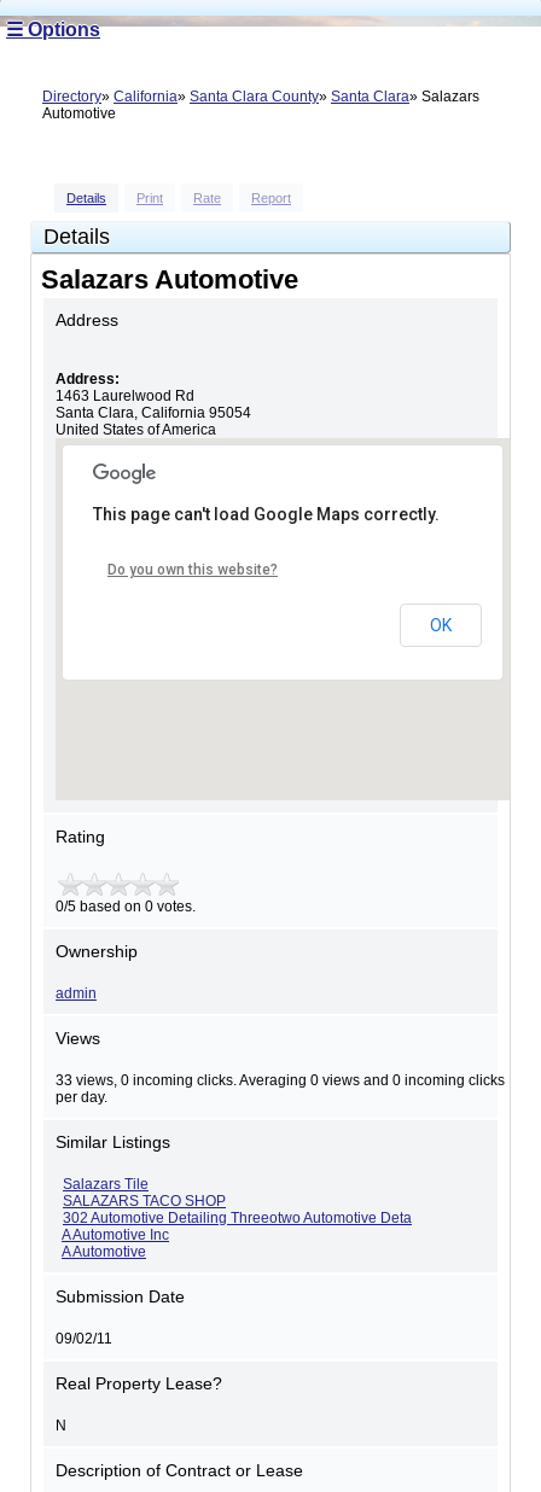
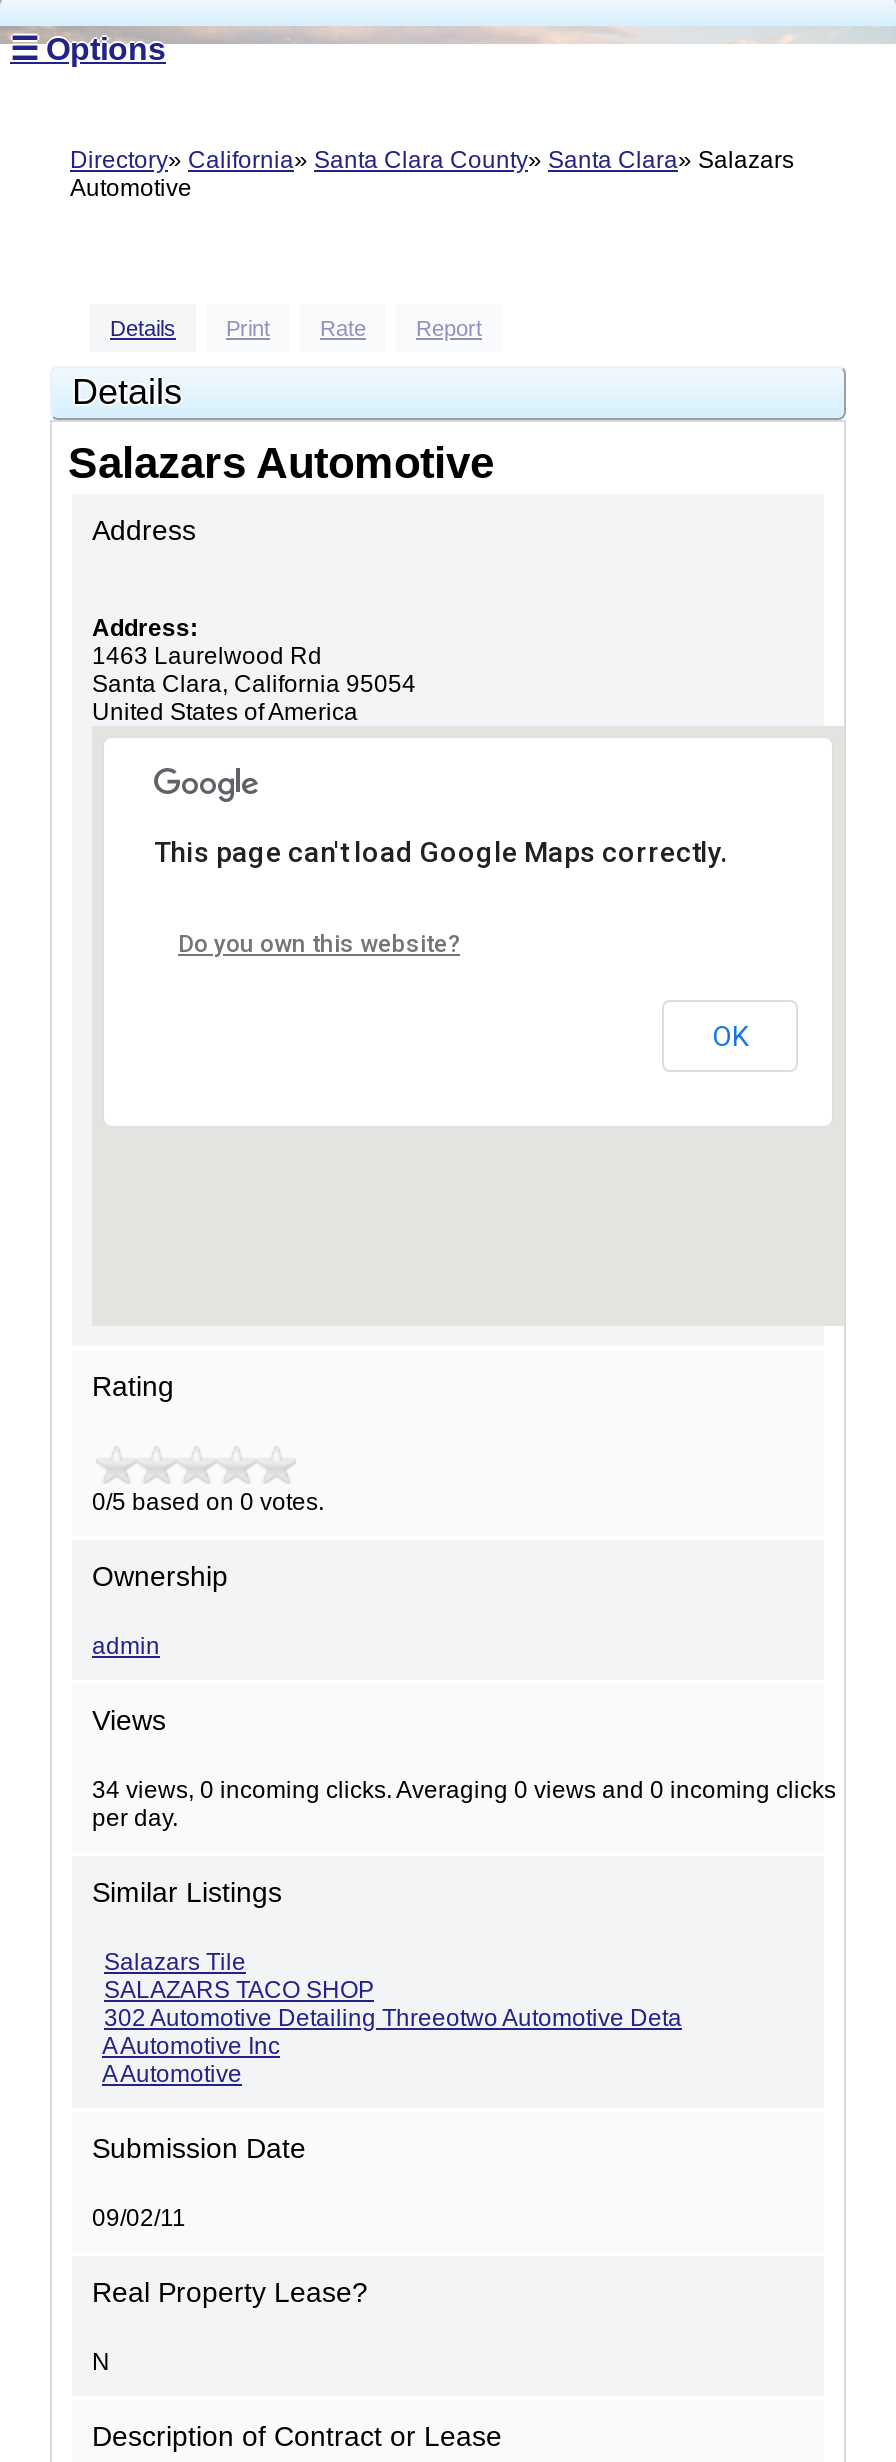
- 33 views, 0 incoming clicks. Averaging 0 views and 0 incoming clicks
+ 34 views, 0 incoming clicks. Averaging 0 views and 0 incoming clicks
